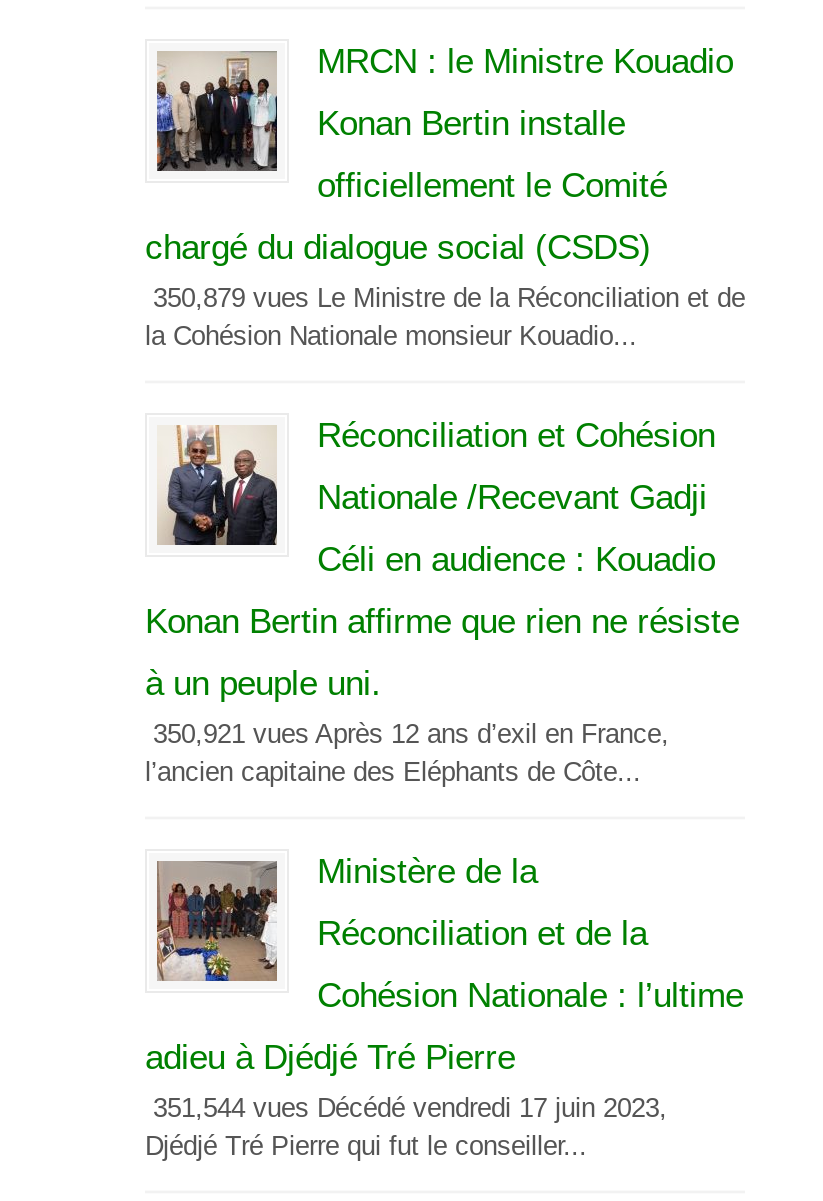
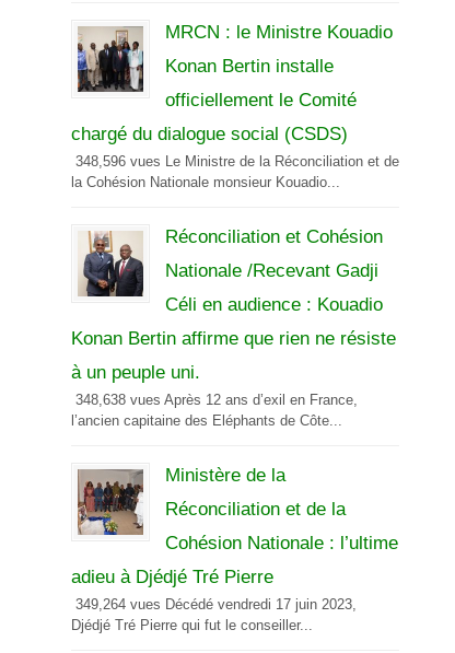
- 350,879 vues Le Ministre de la Réconciliation et de
+ 348,596 vues Le Ministre de la Réconciliation et de

- 350,921 vues Après 12 ans d’exil en France,
+ 348,638 vues Après 12 ans d’exil en France,

- 351,544 vues Décédé vendredi 17 juin 2023,
+ 349,264 vues Décédé vendredi 17 juin 2023,
